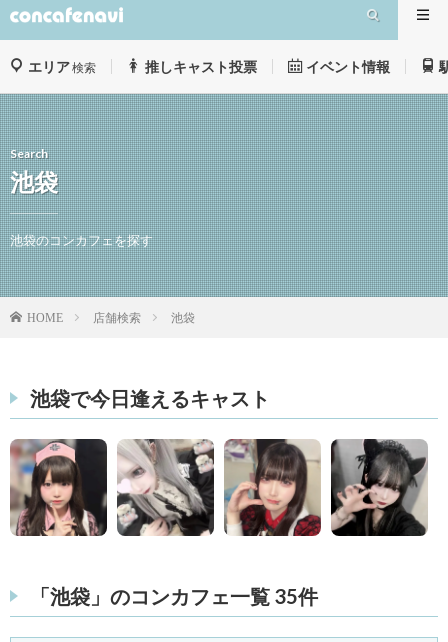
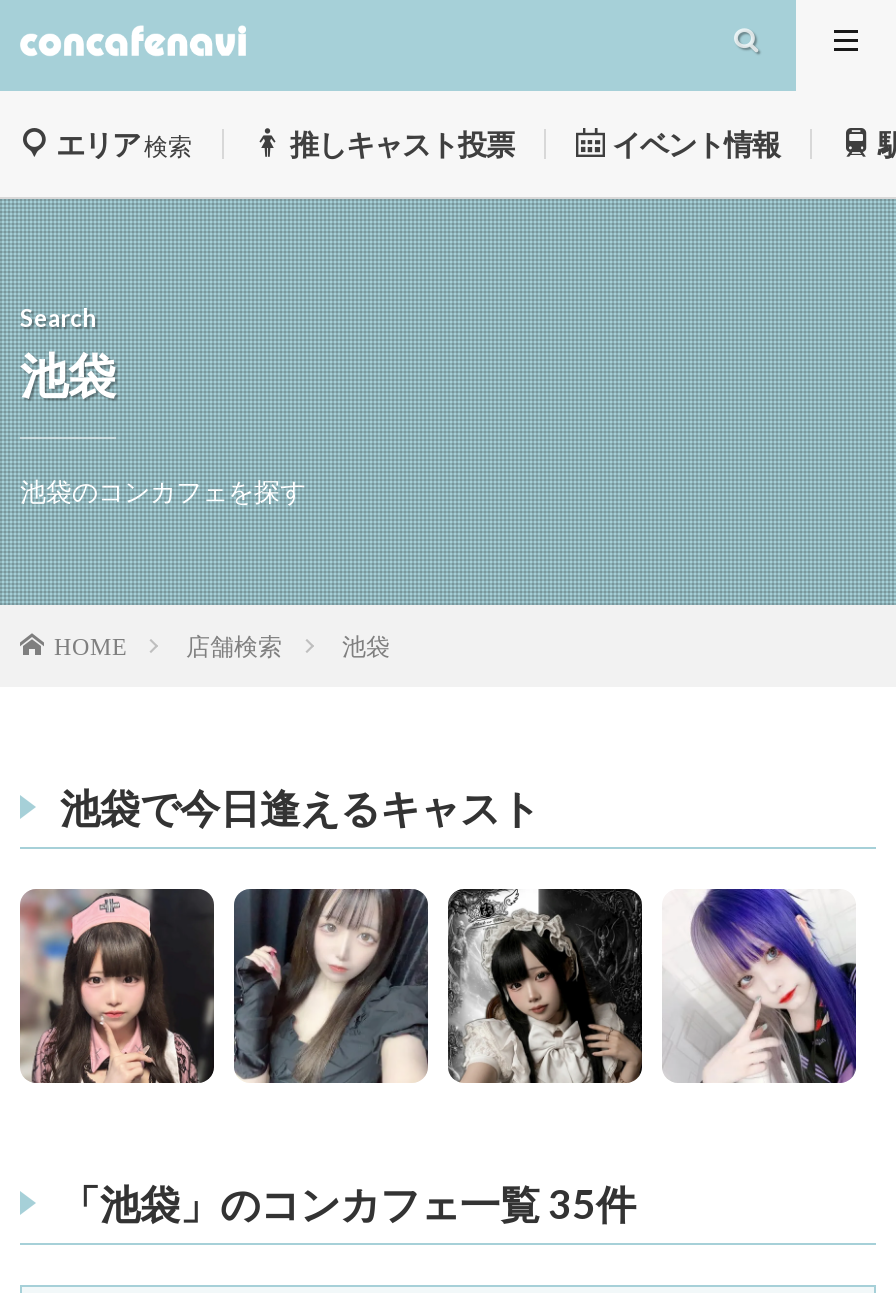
- [image]
+ [image]

- [image]
+ [image]

- [image]
+ [image]
